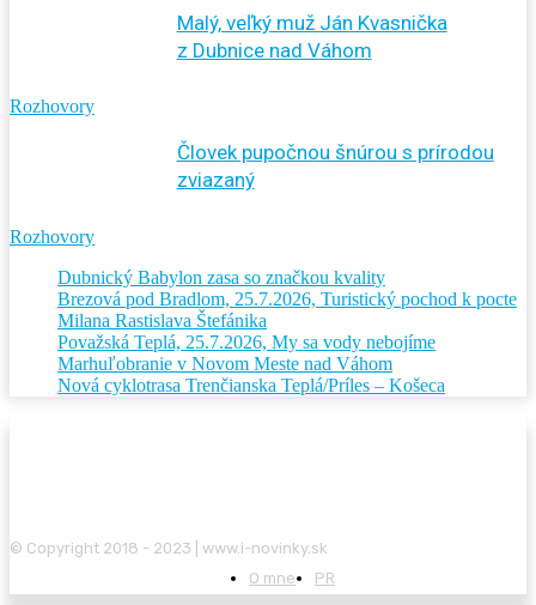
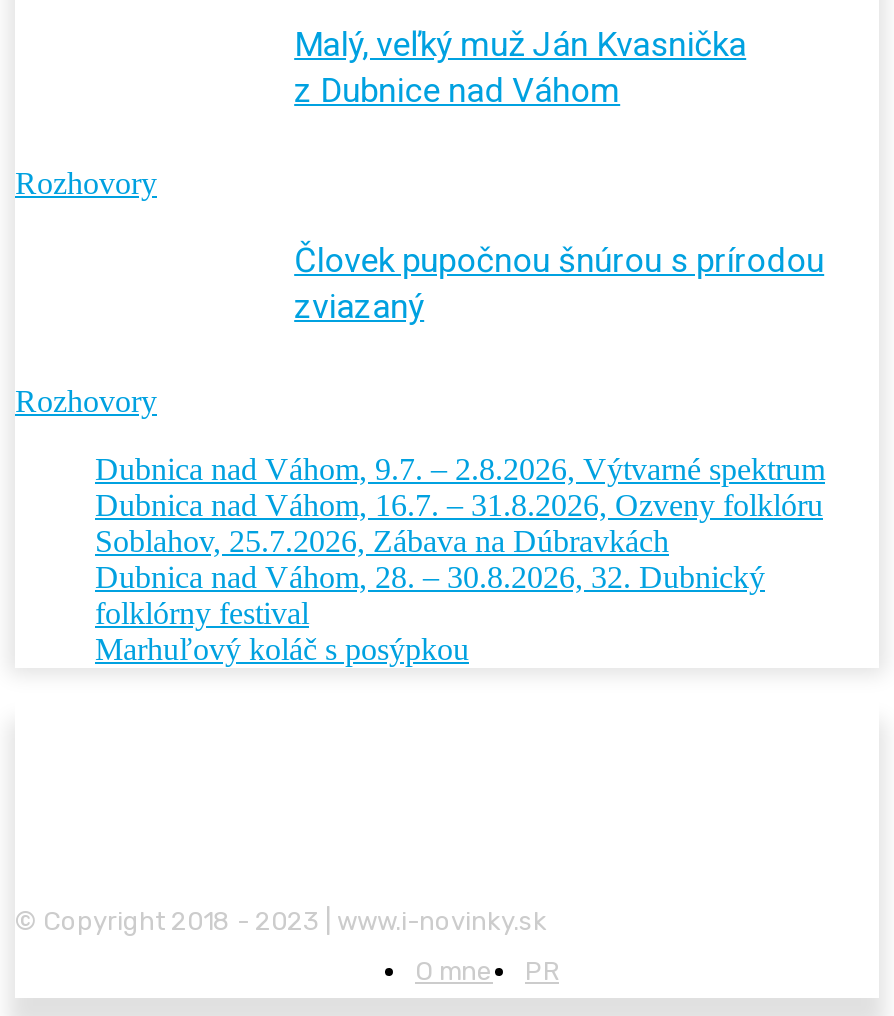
- Dubnický Babylon zasa so značkou kvality
- Brezová pod Bradlom, 25.7.2026, Turistický pochod k pocte
- Milana Rastislava Štefánika
- Považská Teplá, 25.7.2026, My sa vody nebojíme
- Marhuľobranie v Novom Meste nad Váhom
- Nová cyklotrasa Trenčianska Teplá/Príles – Košeca
+ Dubnica nad Váhom, 9.7. – 2.8.2026, Výtvarné spektrum
+ Dubnica nad Váhom, 16.7. – 31.8.2026, Ozveny folklóru
+ Soblahov, 25.7.2026, Zábava na Dúbravkách
+ Dubnica nad Váhom, 28. – 30.8.2026, 32. Dubnický
+ folklórny festival
+ Marhuľový koláč s posýpkou
